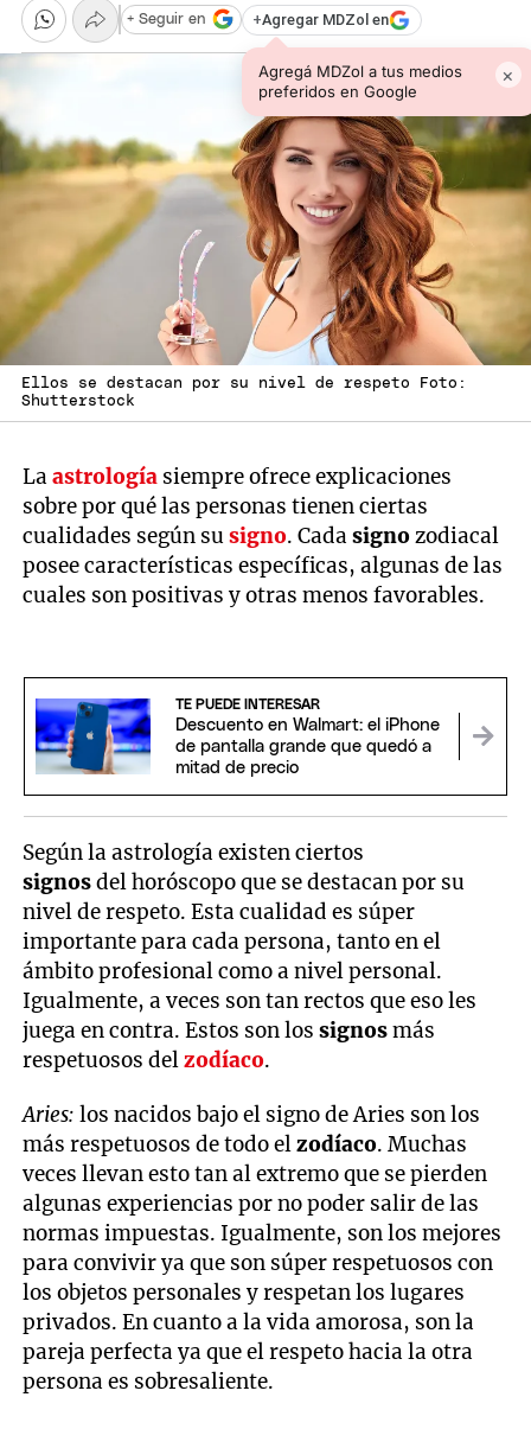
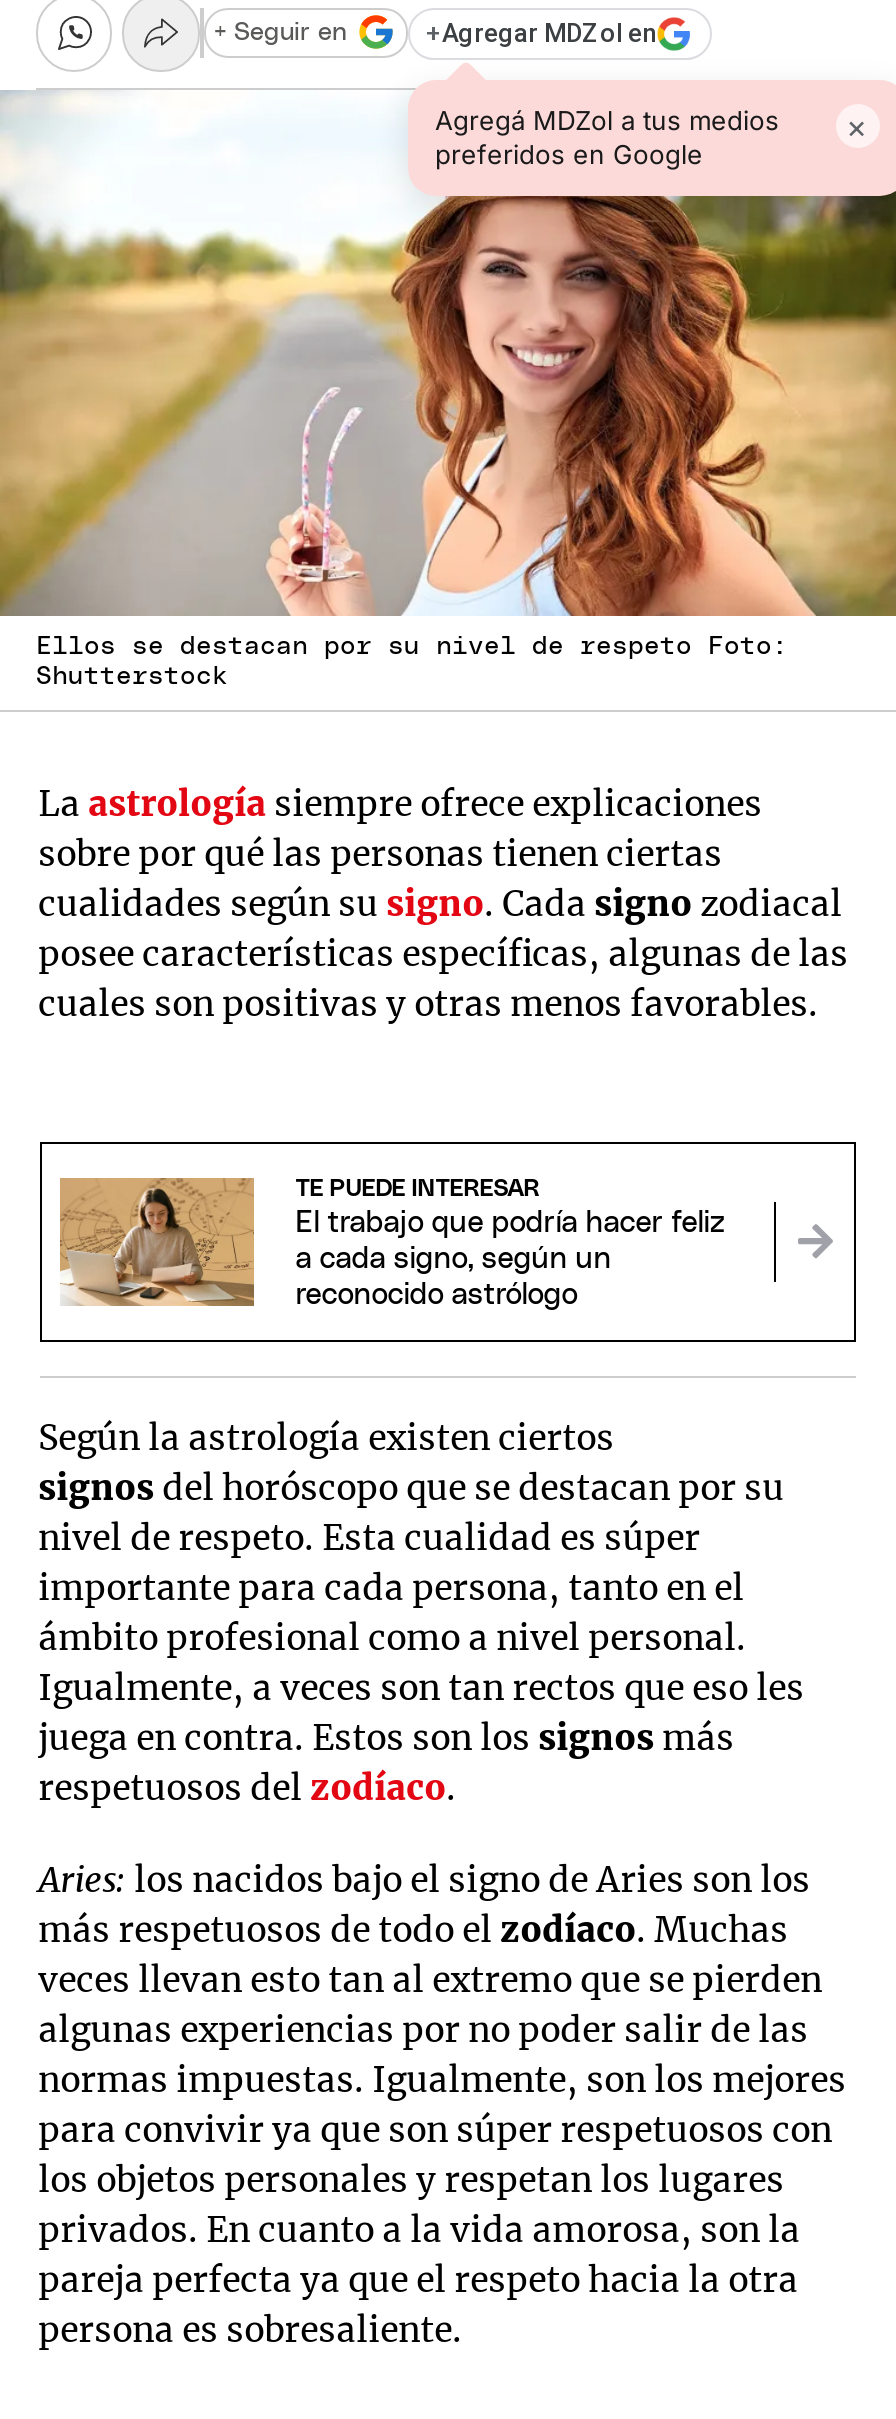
- [image]
- Descuento en Walmart: el iPhone
- de pantalla grande que quedó a
- mitad de precio
+ [image]
+ El trabajo que podría hacer feliz
+ a cada signo, según un
+ reconocido astrólogo
